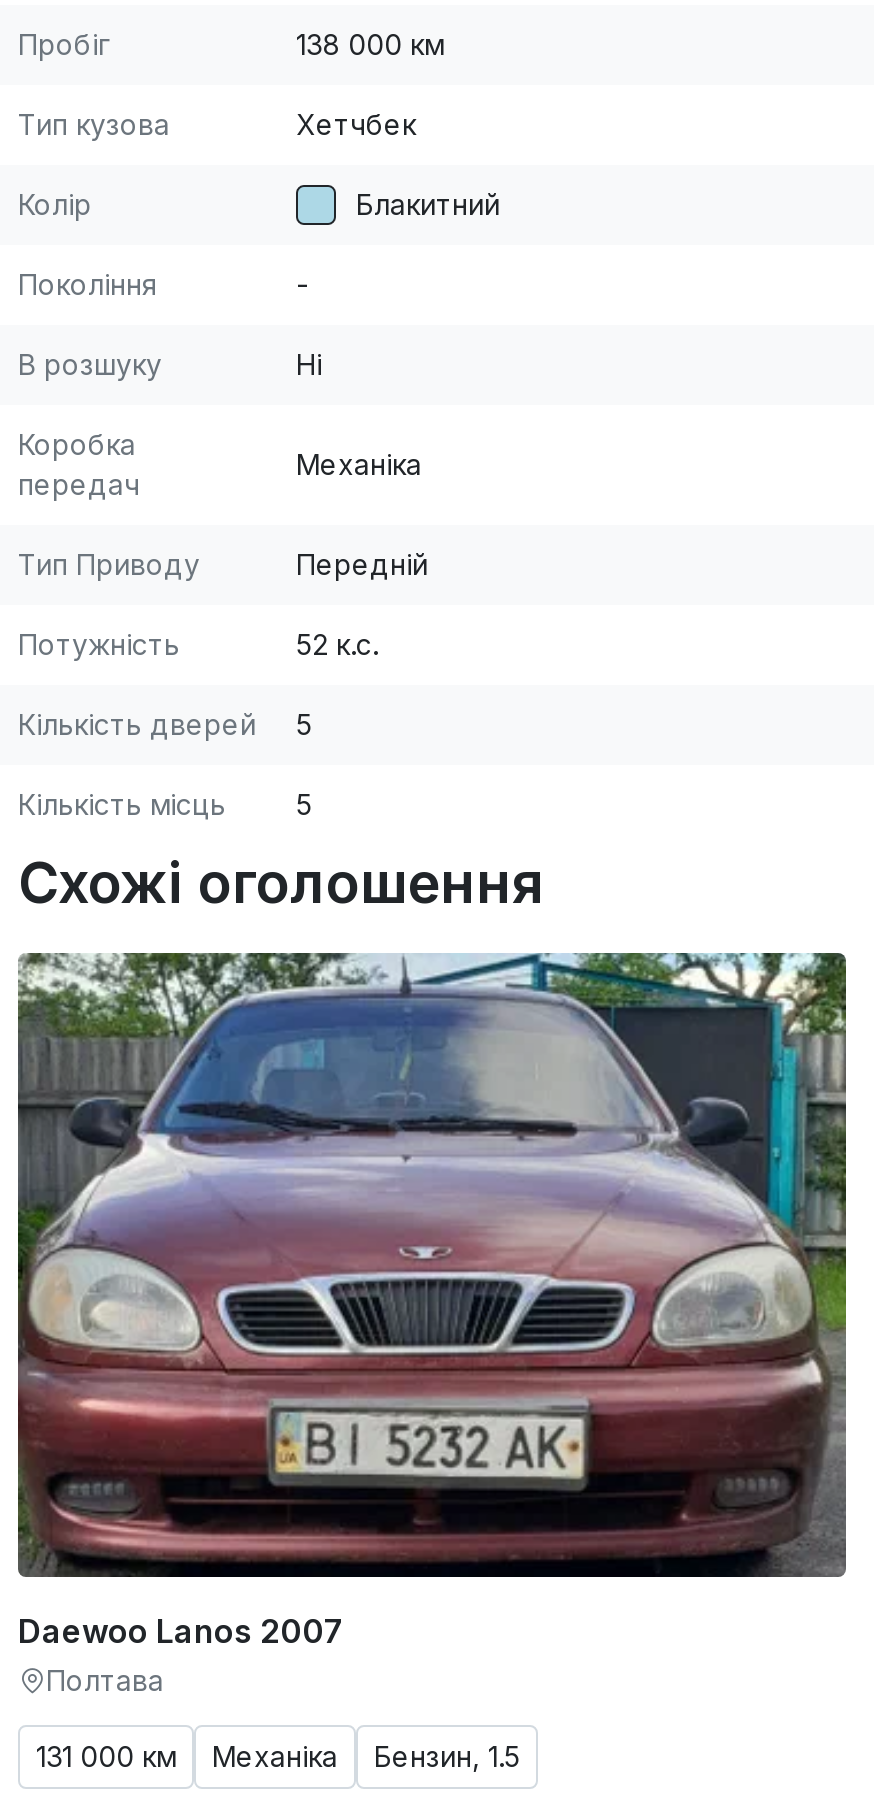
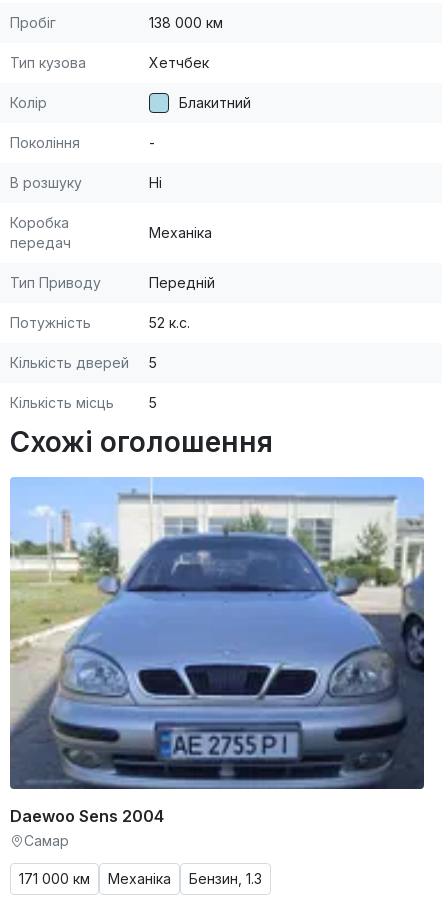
- [image]
- Daewoo Lanos 2007
- Полтава
+ [image]
+ Daewoo Sens 2004
+ Самар

- 131 000 км
+ 171 000 км

- Бензин, 1.5
+ Бензин, 1.3
